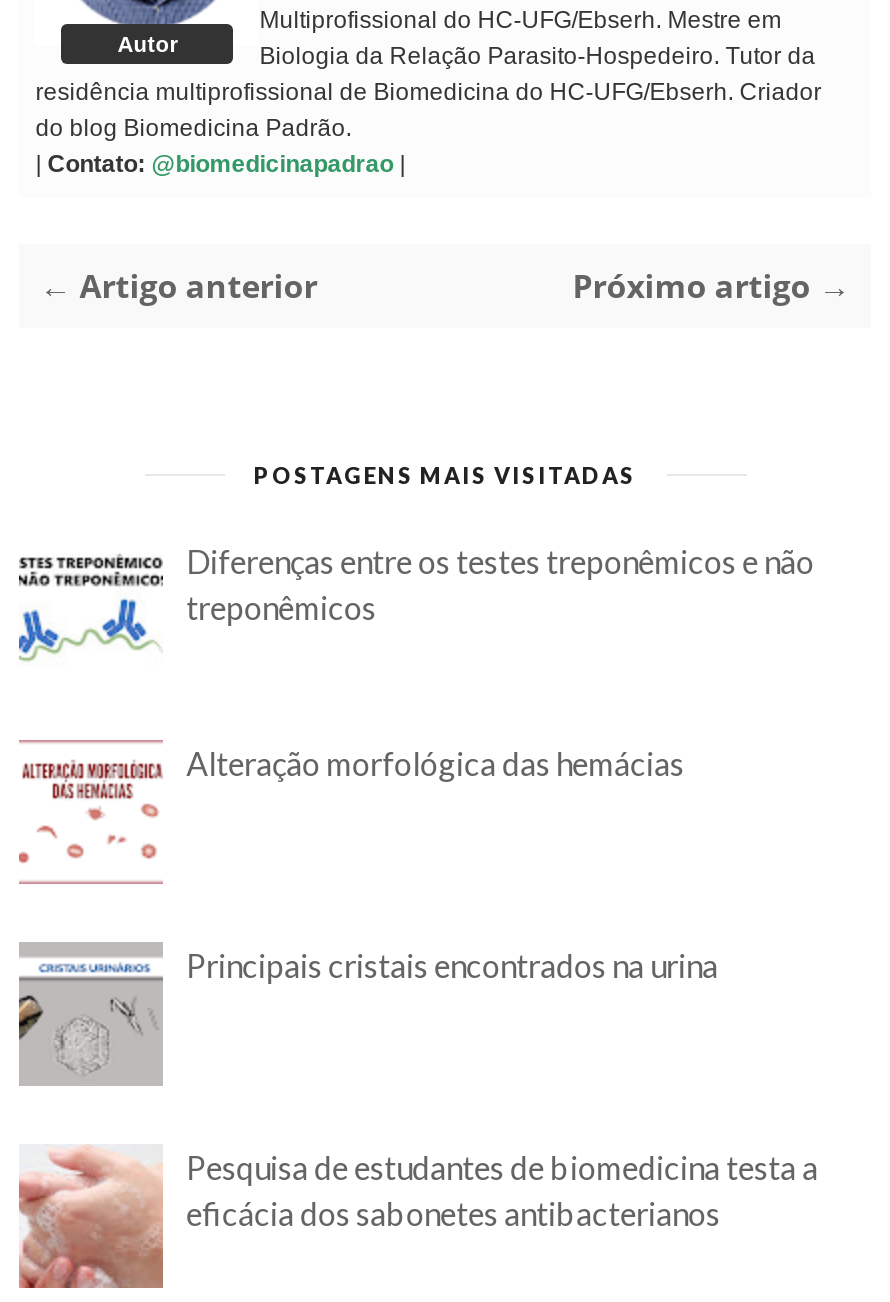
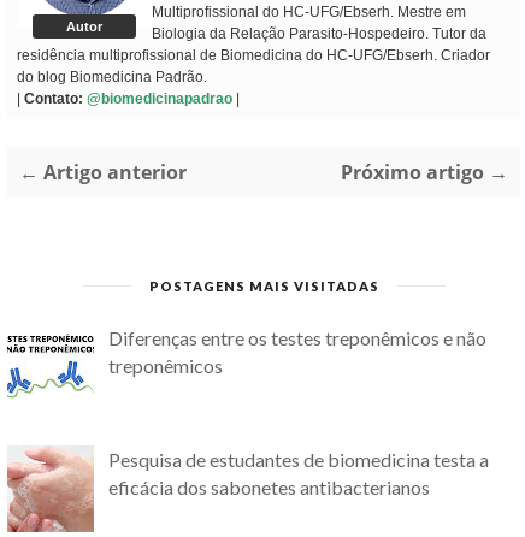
- [image]
- Alteração morfológica das hemácias

- [image]
- Principais cristais encontrados na urina
